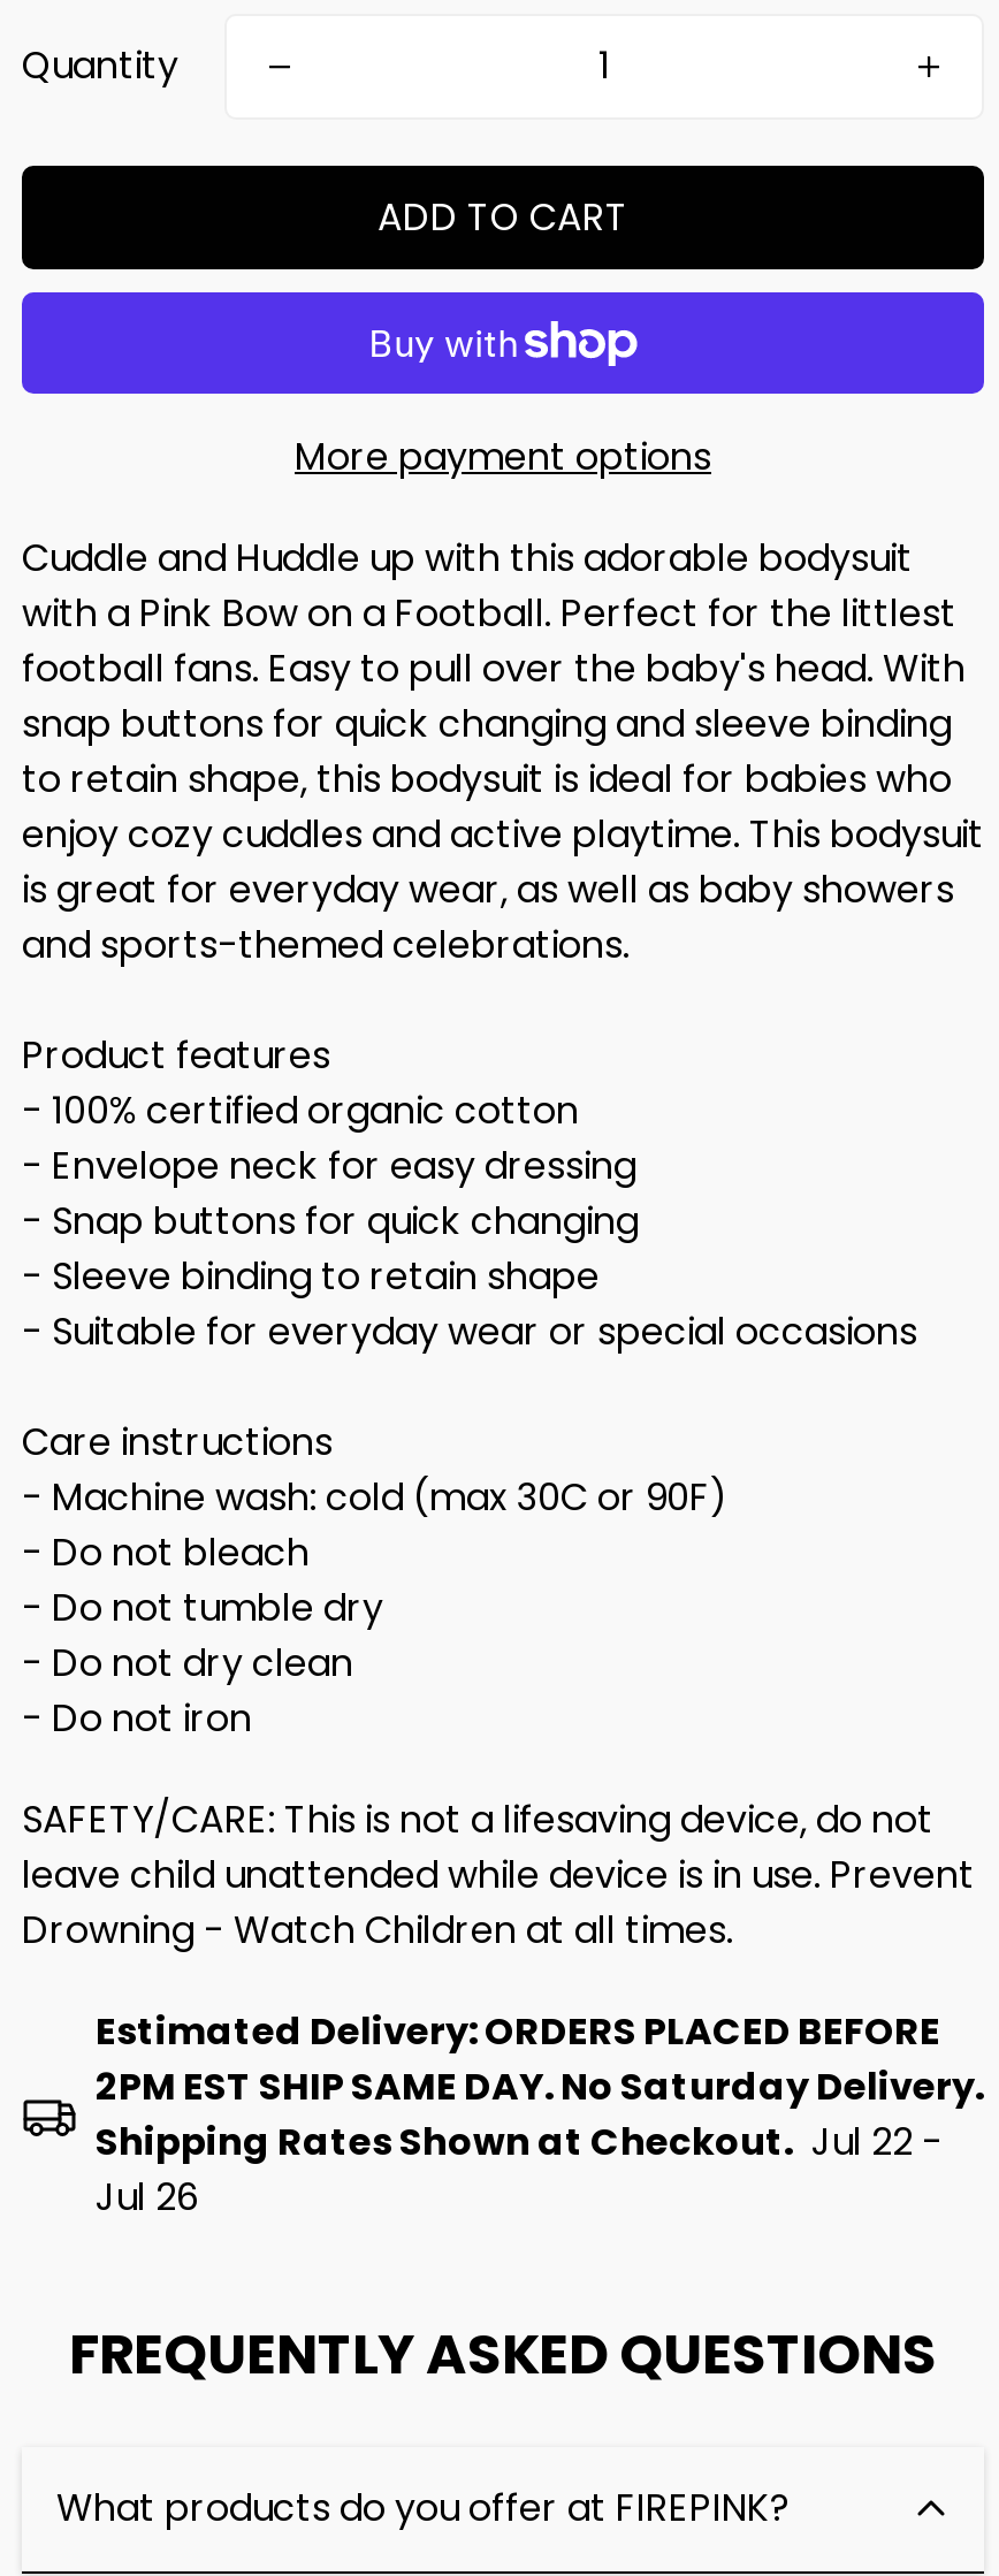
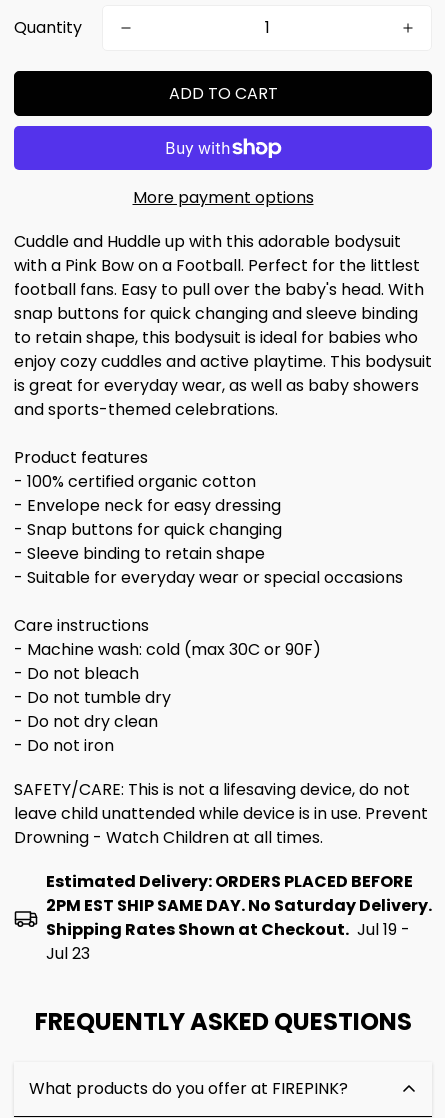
- Shipping Rates Shown at Checkout. Jul 22 -
+ Shipping Rates Shown at Checkout. Jul 19 -

- Jul 26
+ Jul 23
